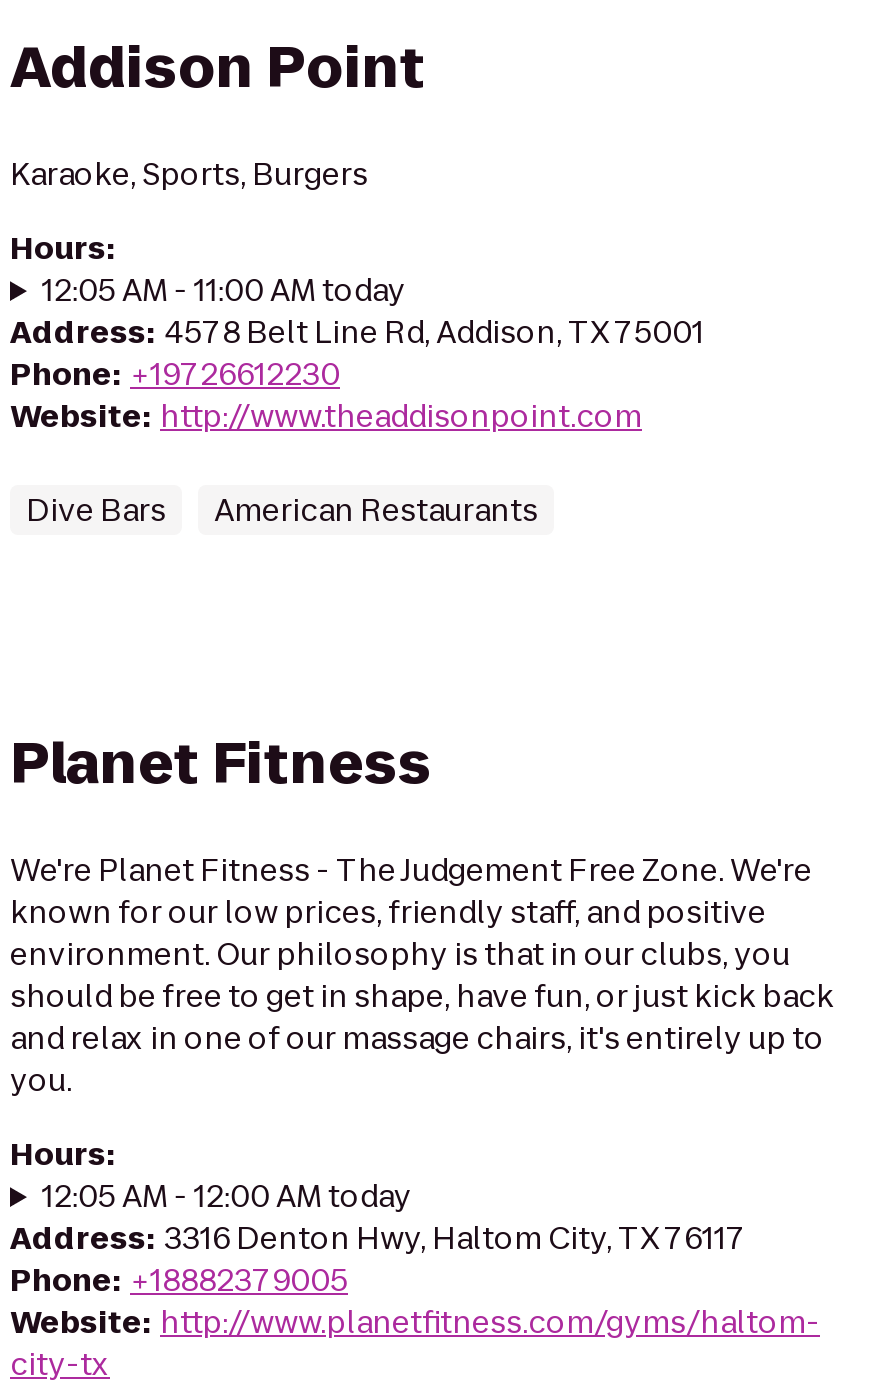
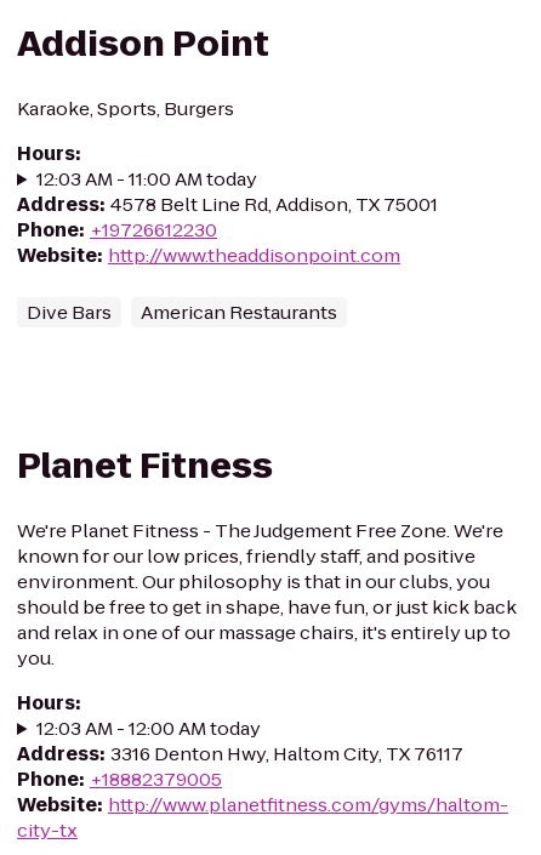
- 12:05 AM - 11:00 AM today
+ 12:03 AM - 11:00 AM today

- 12:05 AM - 12:00 AM today
+ 12:03 AM - 12:00 AM today
